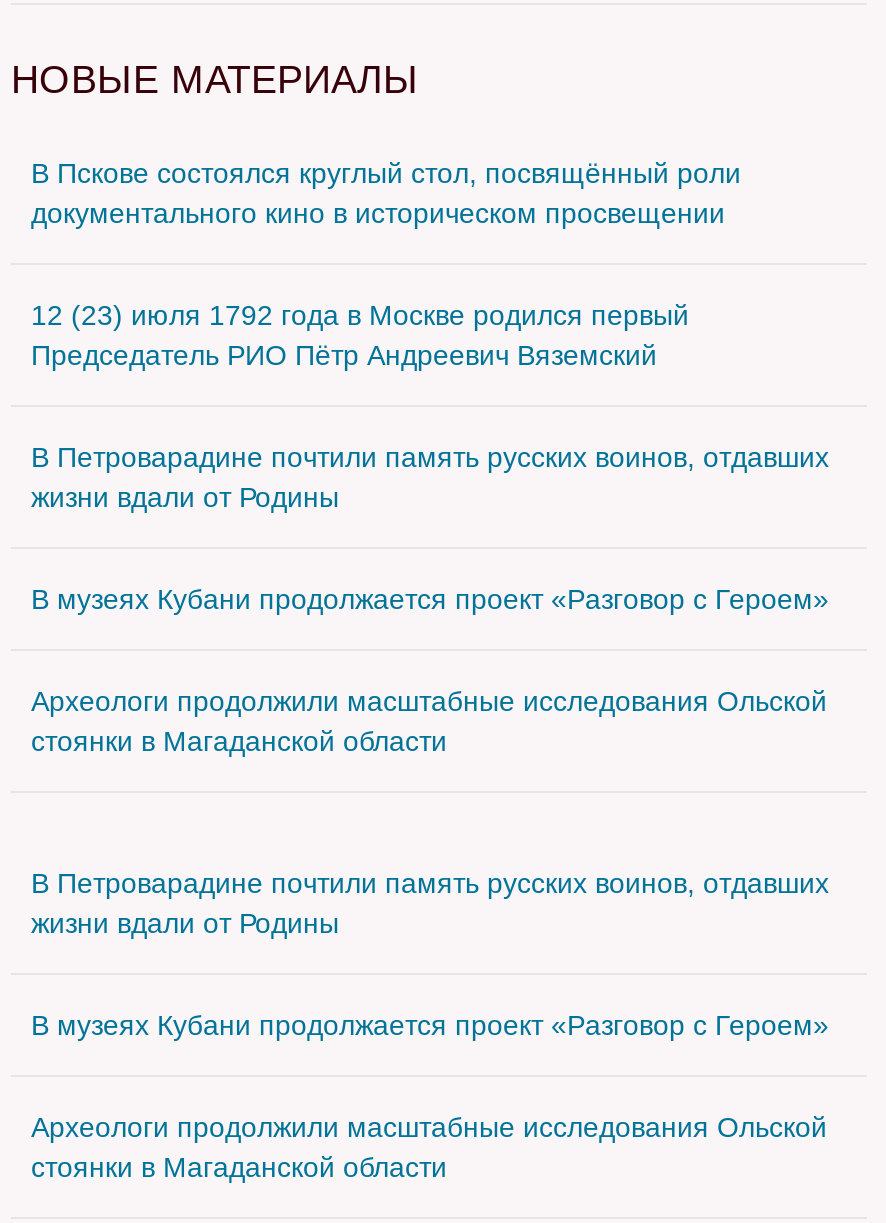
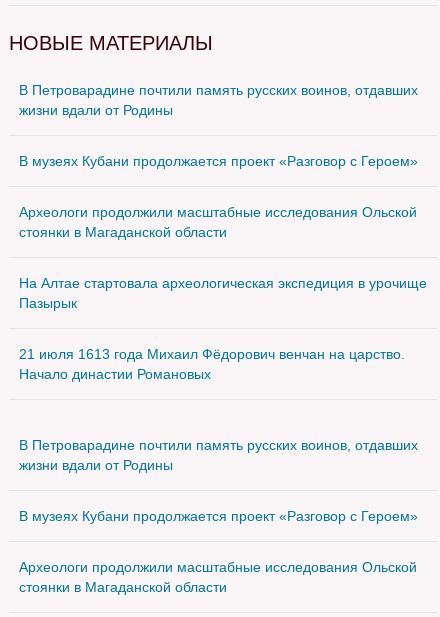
- В Пскове состоялся круглый стол, посвящённый роли
- документального кино в историческом просвещении
- 12 (23) июля 1792 года в Москве родился первый
- Председатель РИО Пётр Андреевич Вяземский

moved up: В Петроварадине почтили память русских воинов, отдавших | жизни вдали от Родины | В музеях Кубани продолжается проект «Разговор с Героем» | Археологи продолжили масштабные исследования Ольской | стоянки в Магаданской области

+ На Алтае стартовала археологическая экспедиция в урочище
+ Пазырык
+ 21 июля 1613 года Михаил Фёдорович венчан на царство.
+ Начало династии Романовых
